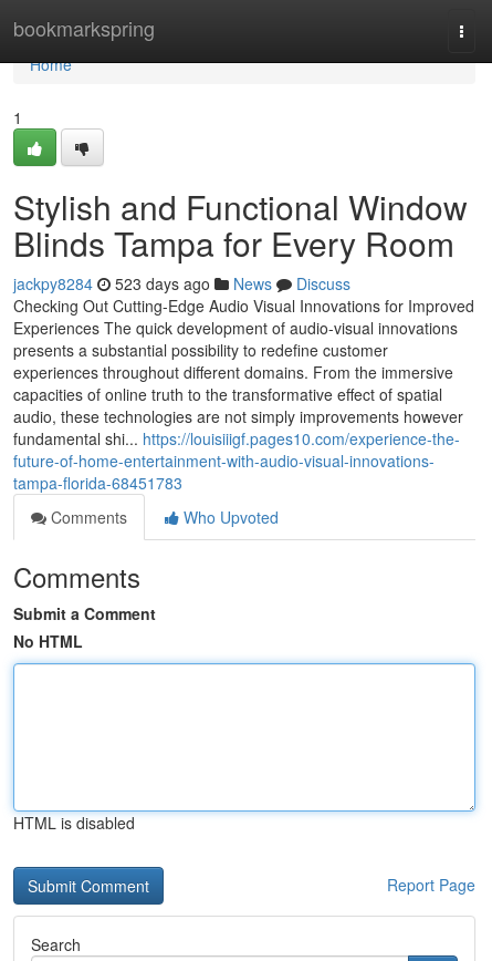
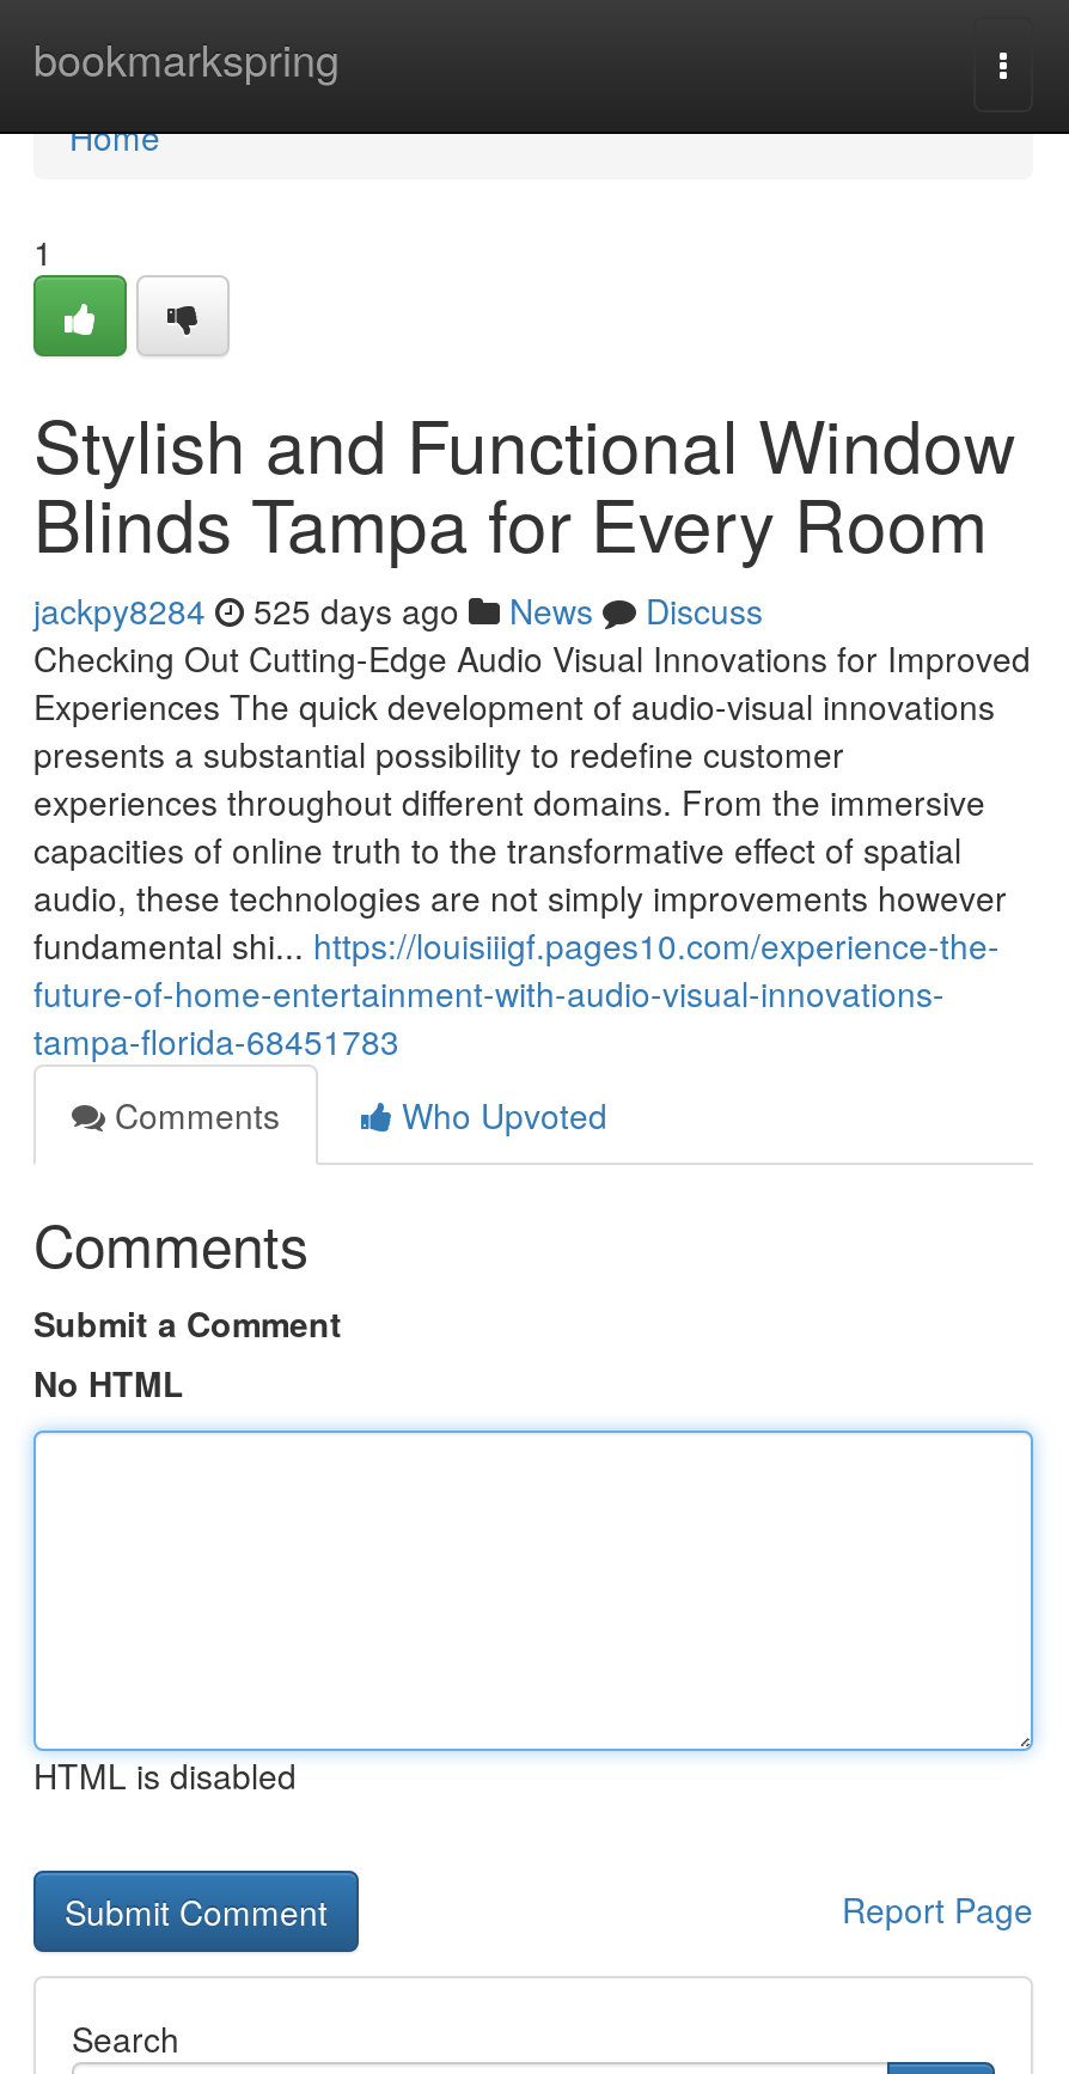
- jackpy8284 523 days ago News Discuss
+ jackpy8284 525 days ago News Discuss
